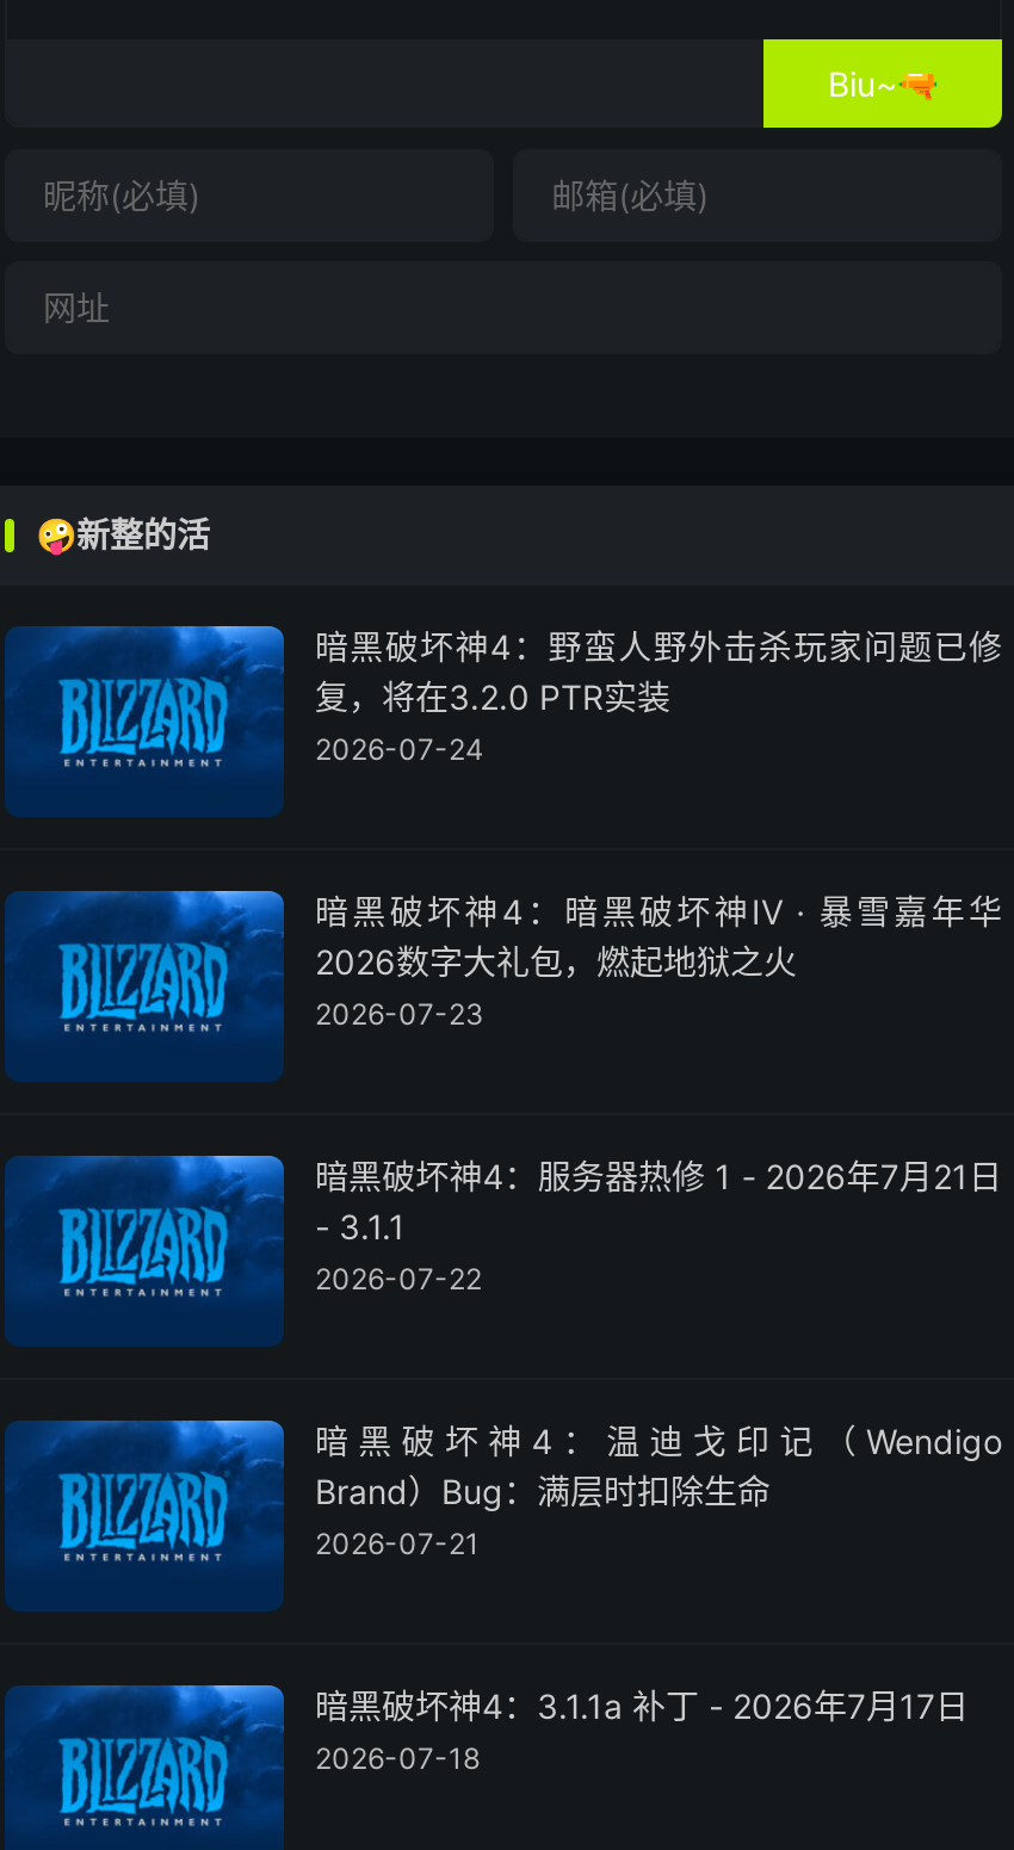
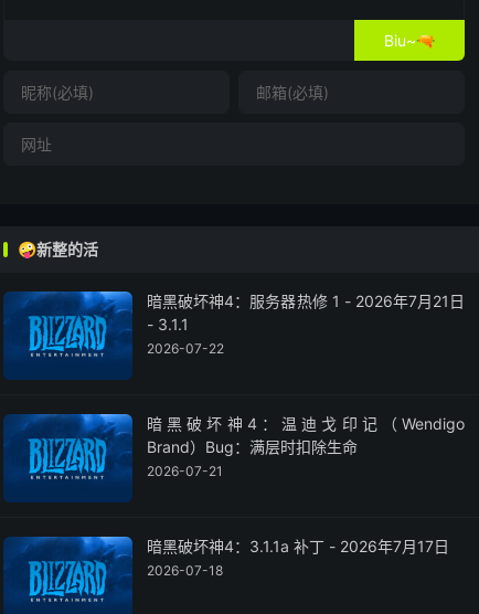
- 暗黑破坏神4：野蛮人野外击杀玩家问题已修
- 复，将在3.2.0 PTR实装
- 2026-07-24

- 暗黑破坏神4：暗黑破坏神IV · 暴雪嘉年华
- 2026数字大礼包，燃起地狱之火
- 2026-07-23
